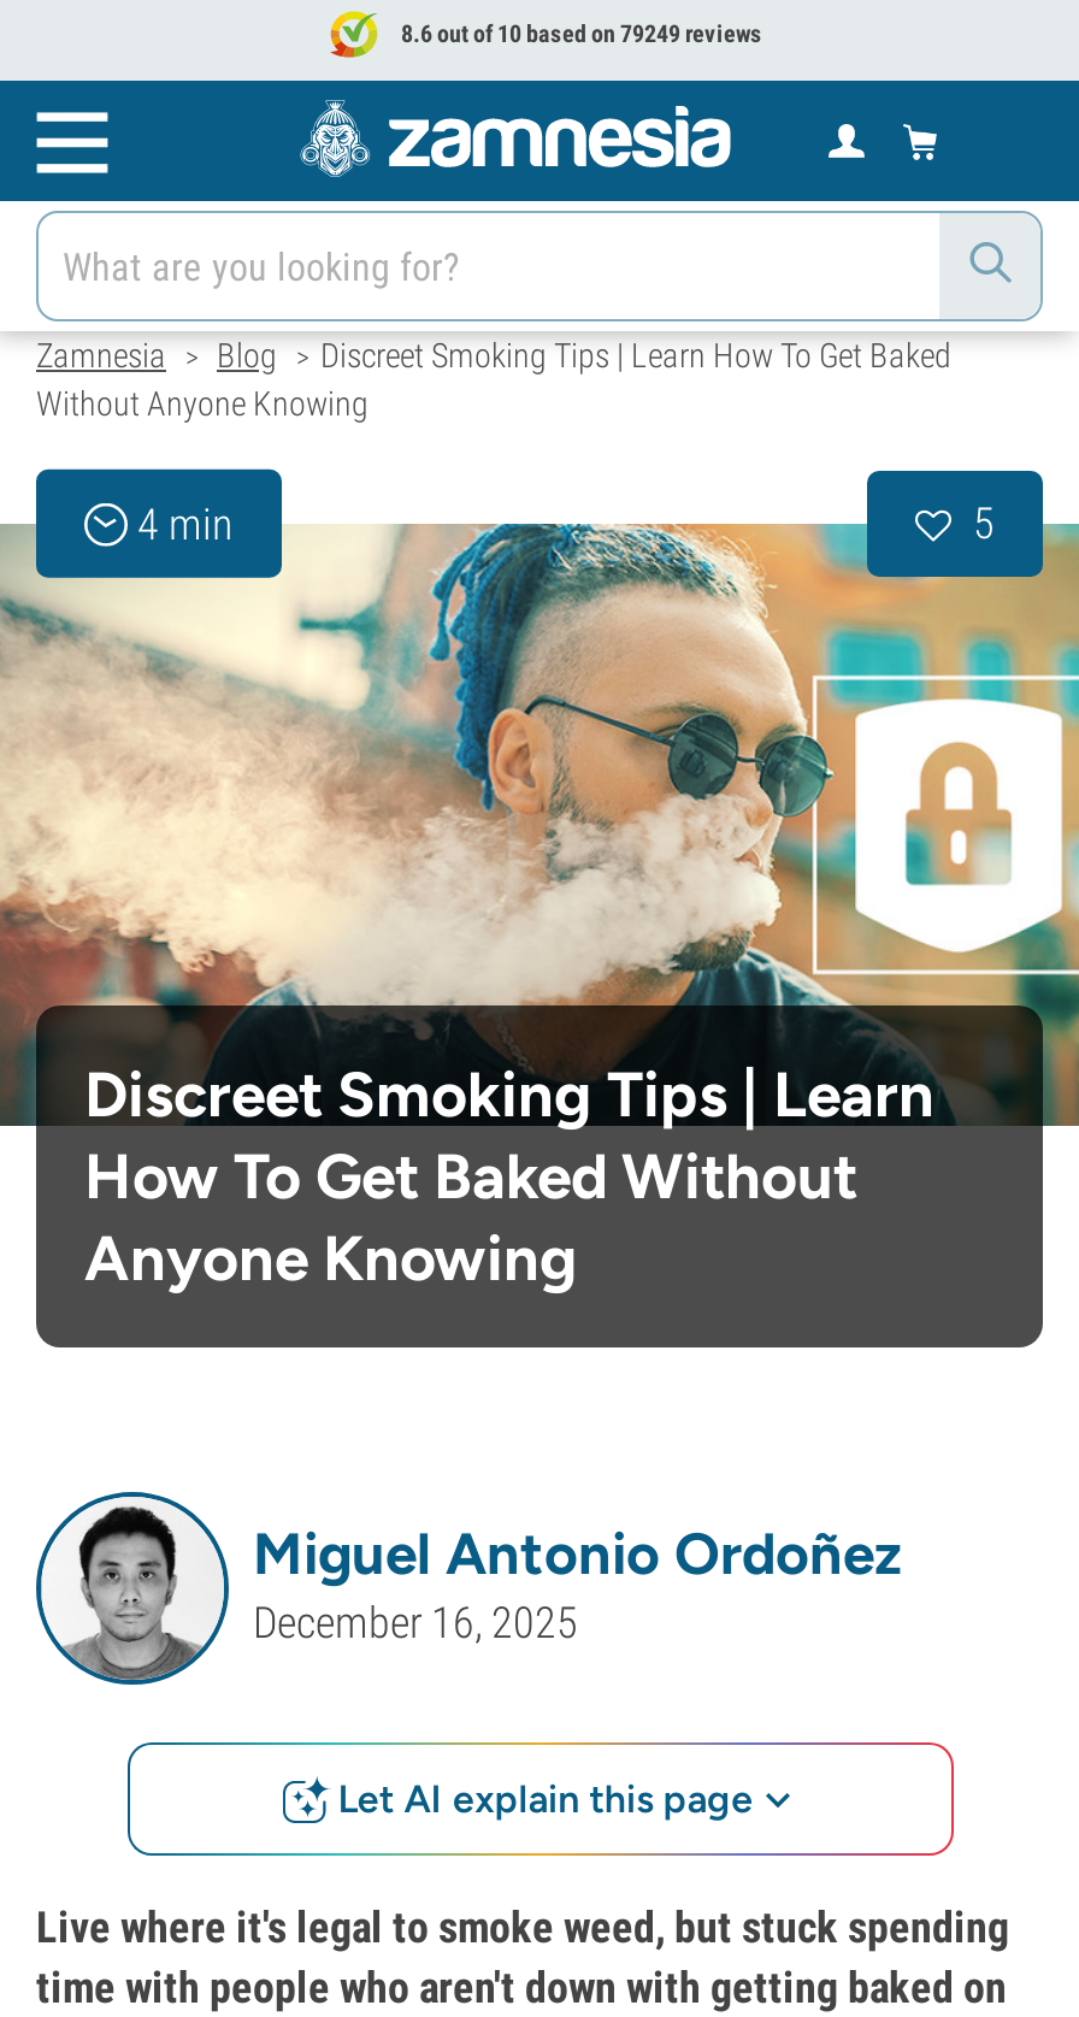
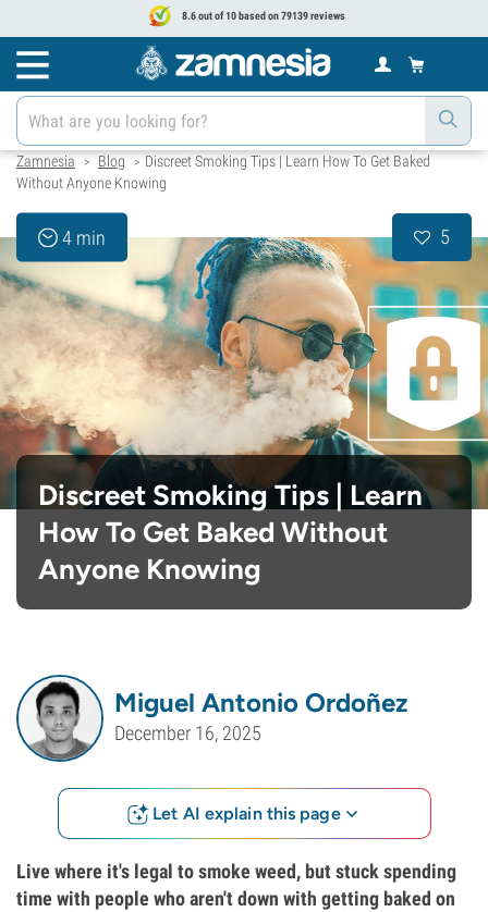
- 8.6 out of 10 based on 79249 reviews
+ 8.6 out of 10 based on 79139 reviews
